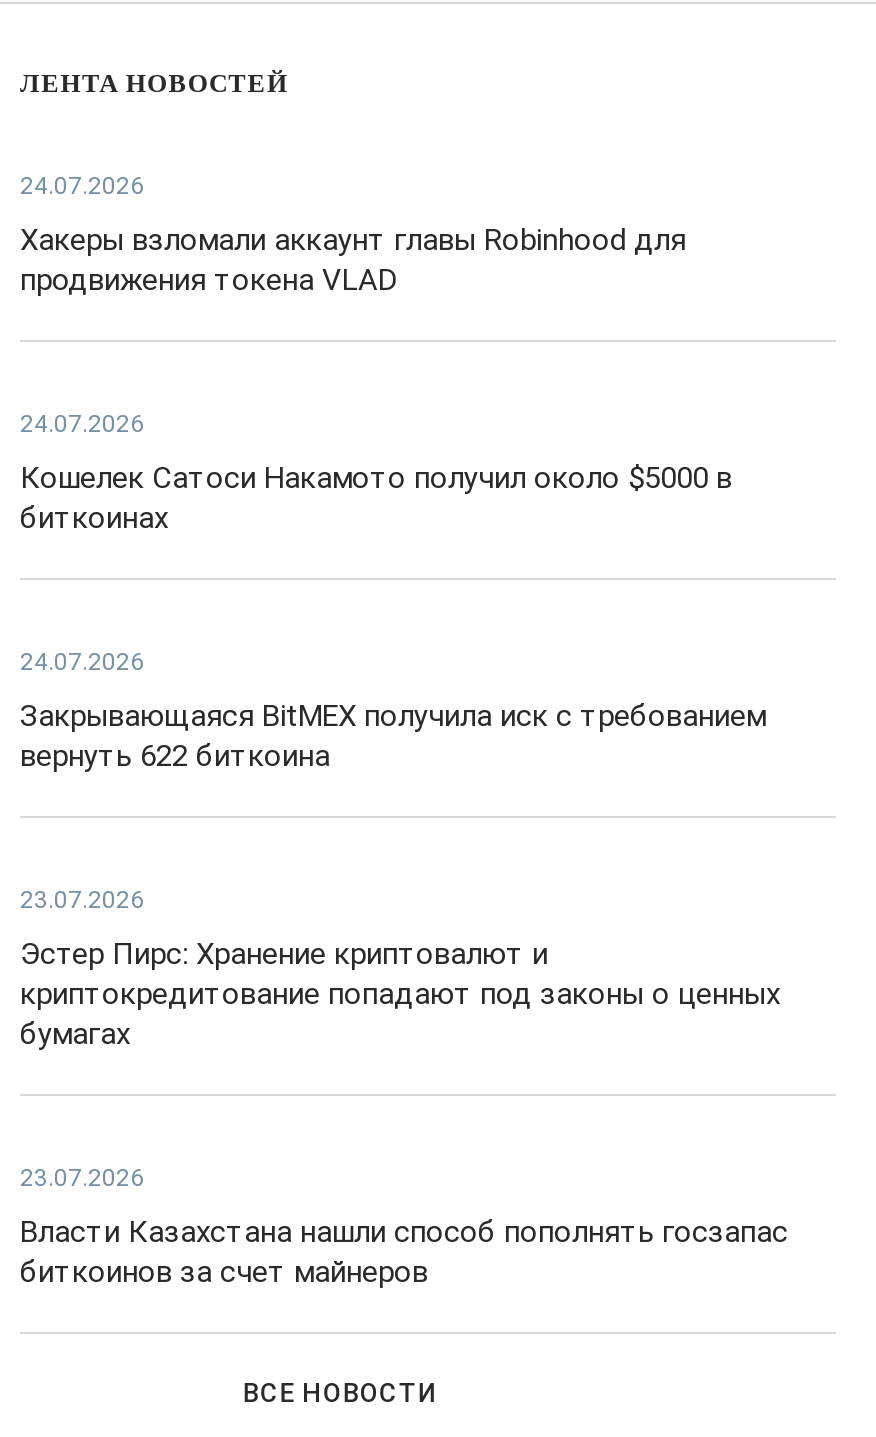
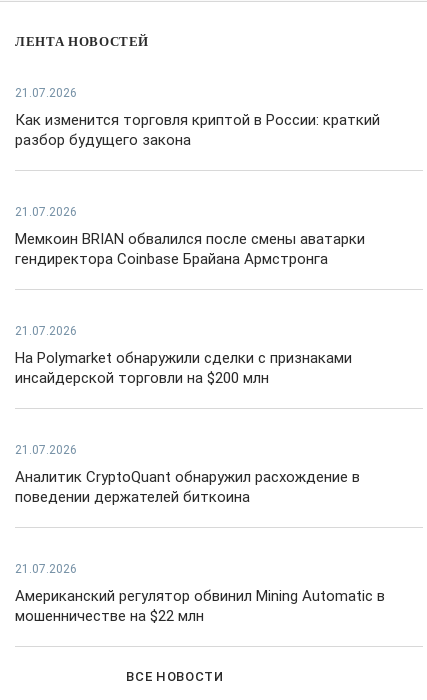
- 24.07.2026
+ 21.07.2026

- Хакеры взломали аккаунт главы Robinhood для
- продвижения токена VLAD
+ Как изменится торговля криптой в России: краткий
+ разбор будущего закона

- 24.07.2026
+ 21.07.2026

- Кошелек Сатоси Накамото получил около $5000 в
- биткоинах
+ Мемкоин BRIAN обвалился после смены аватарки
+ гендиректора Coinbase Брайана Армстронга

- 24.07.2026
+ 21.07.2026

- Закрывающаяся BitMEX получила иск с требованием
- вернуть 622 биткоина
+ На Polymarket обнаружили сделки с признаками
+ инсайдерской торговли на $200 млн

- 23.07.2026
+ 21.07.2026

- Эстер Пирс: Хранение криптовалют и
- криптокредитование попадают под законы о ценных
- бумагах
+ Аналитик CryptoQuant обнаружил расхождение в
+ поведении держателей биткоина

- 23.07.2026
+ 21.07.2026

- Власти Казахстана нашли способ пополнять госзапас
- биткоинов за счет майнеров
+ Американский регулятор обвинил Mining Automatic в
+ мошенничестве на $22 млн
